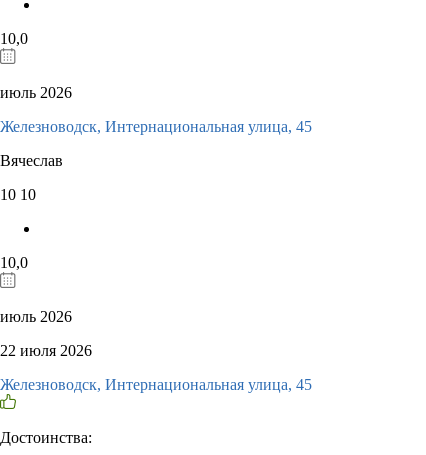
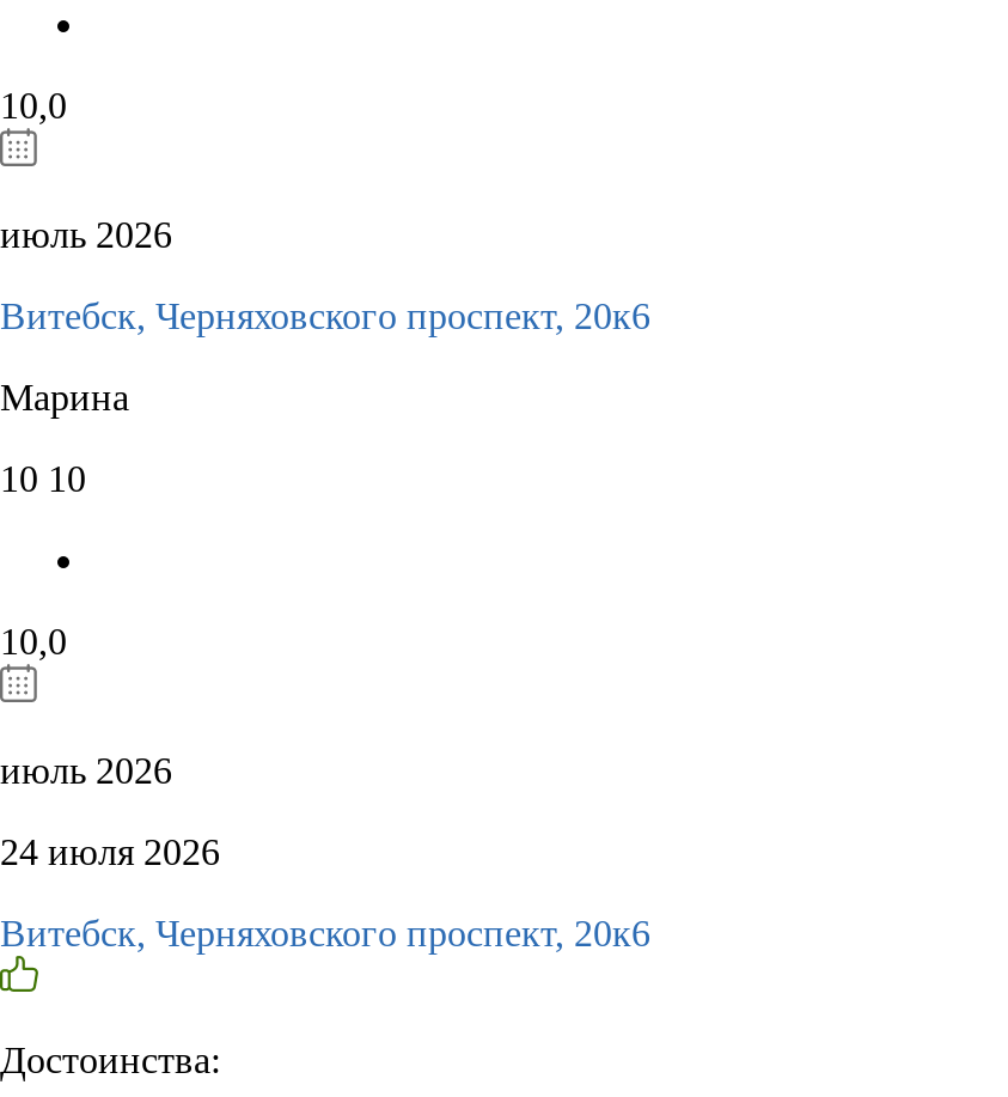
- Железноводск, Интернациональная улица, 45
+ Витебск, Черняховского проспект, 20к6

- Вячеслав
+ Марина

- 22 июля 2026
+ 24 июля 2026

- Железноводск, Интернациональная улица, 45
+ Витебск, Черняховского проспект, 20к6
